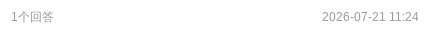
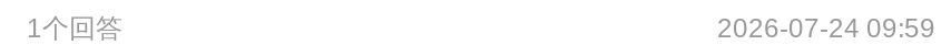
- 2026-07-21 11:24
+ 2026-07-24 09:59
